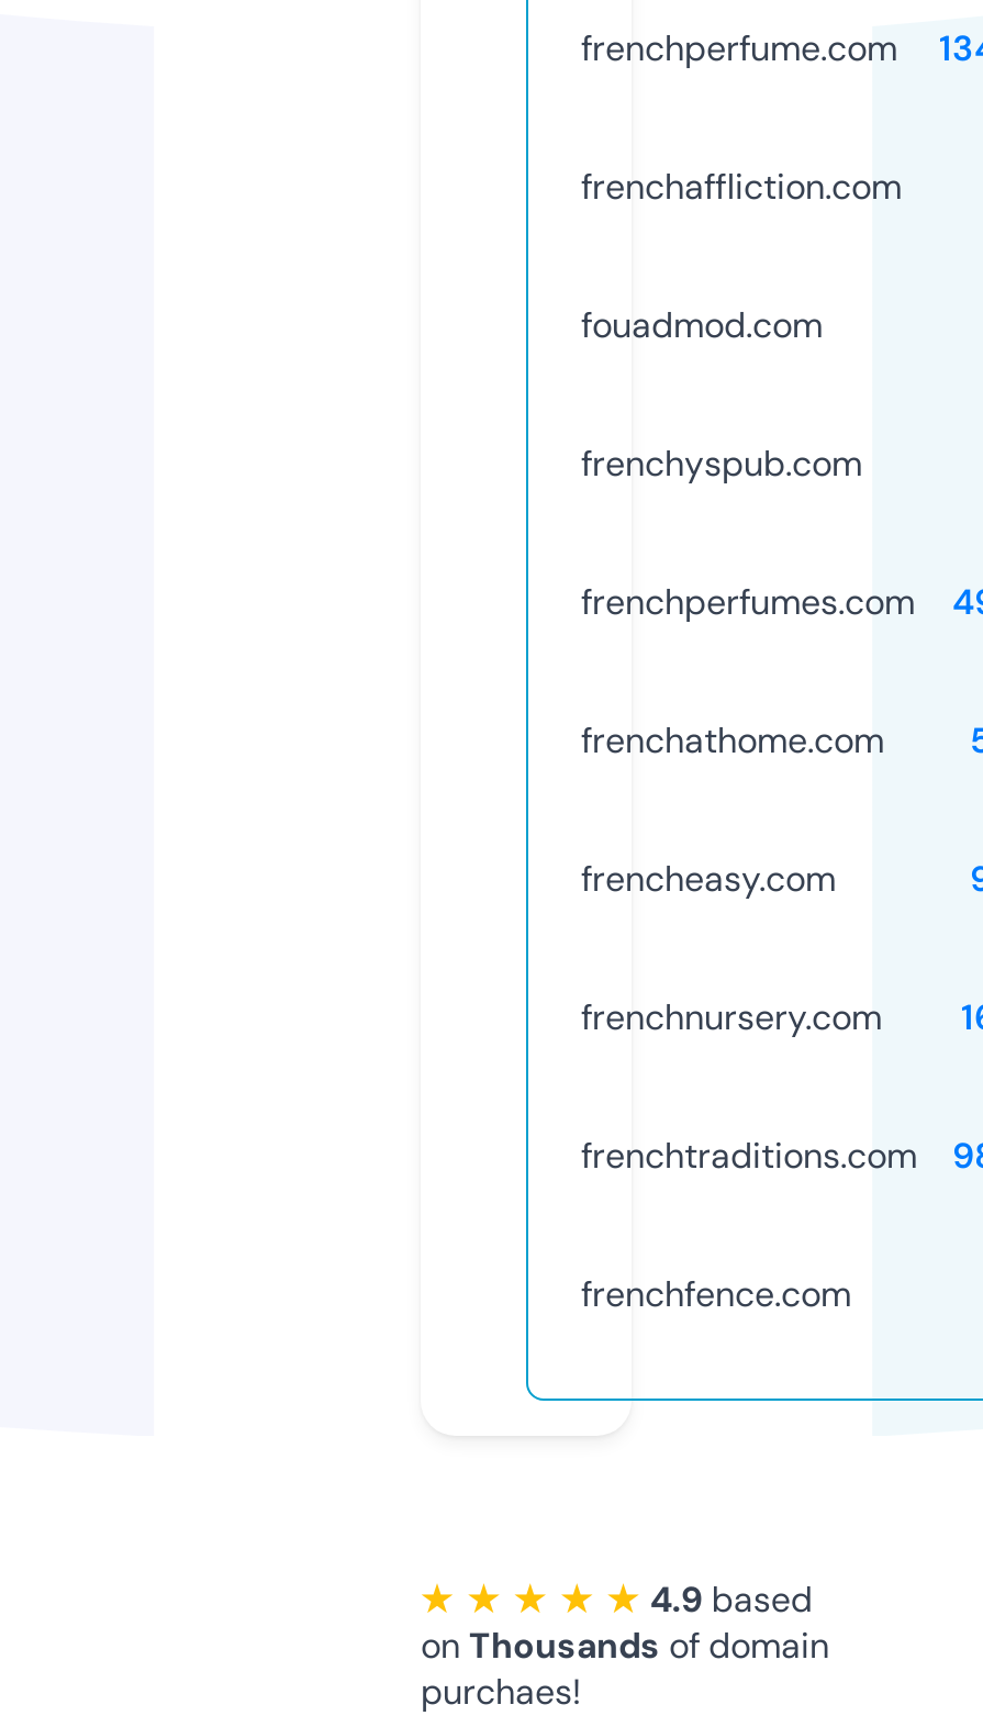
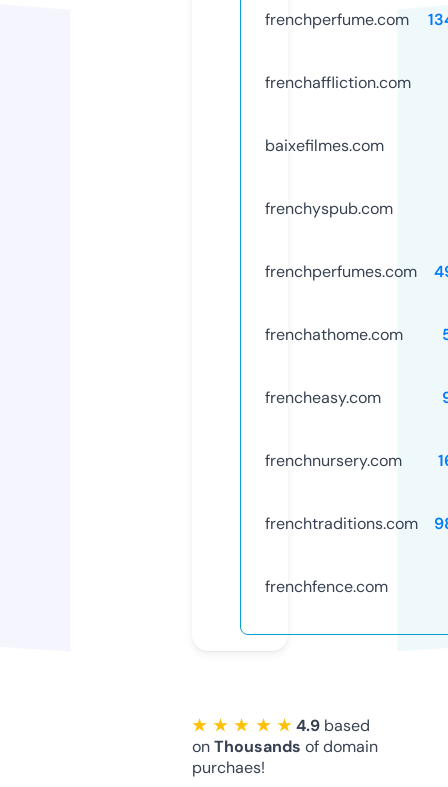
- fouadmod.com
+ baixefilmes.com
